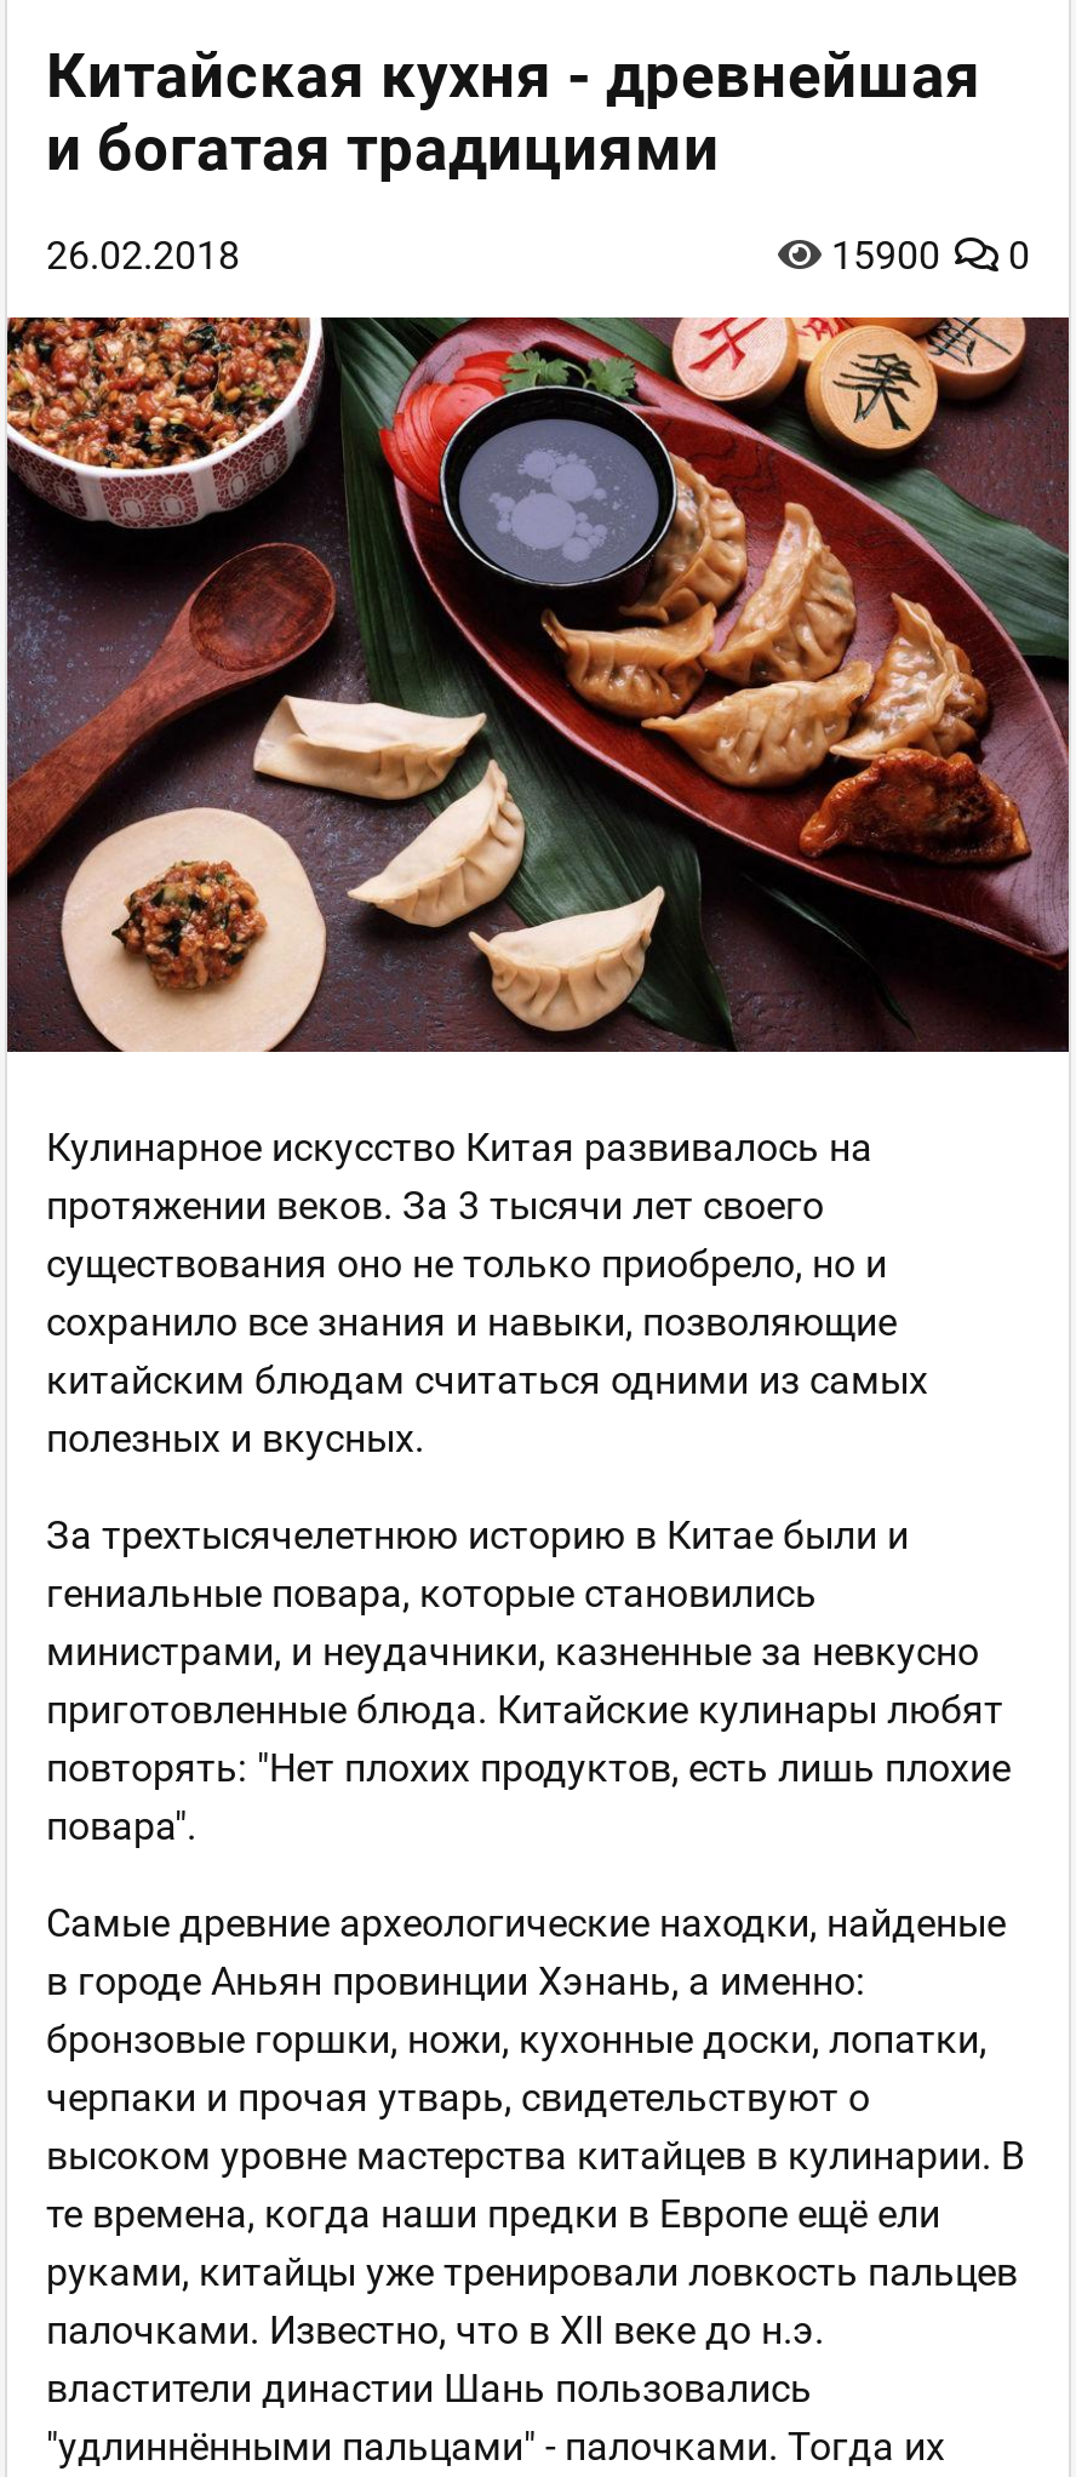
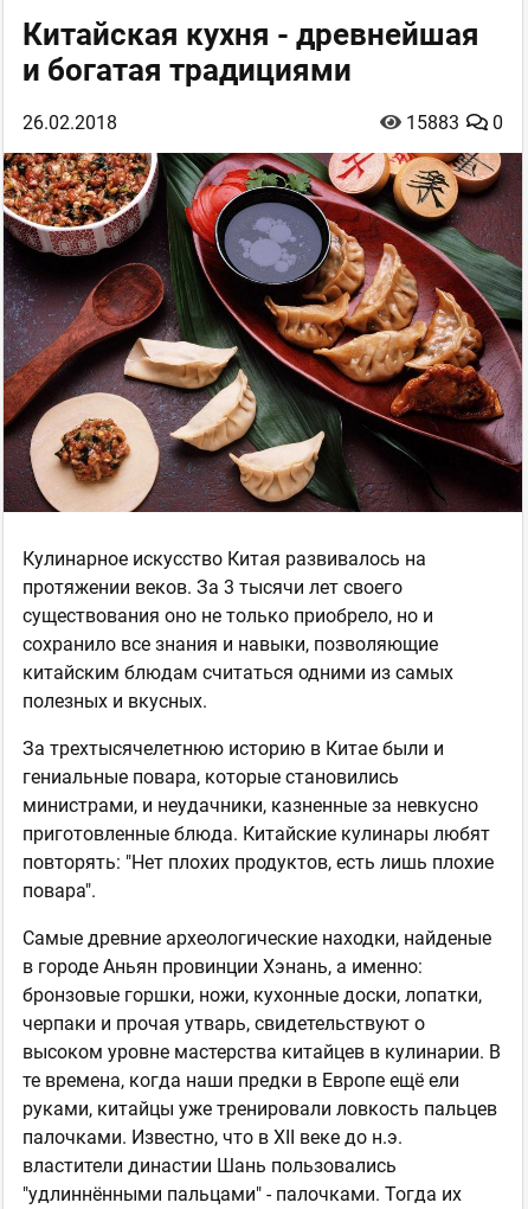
- 15900 0
+ 15883 0
